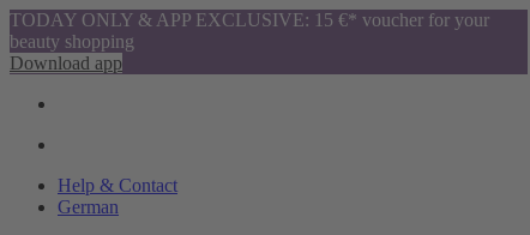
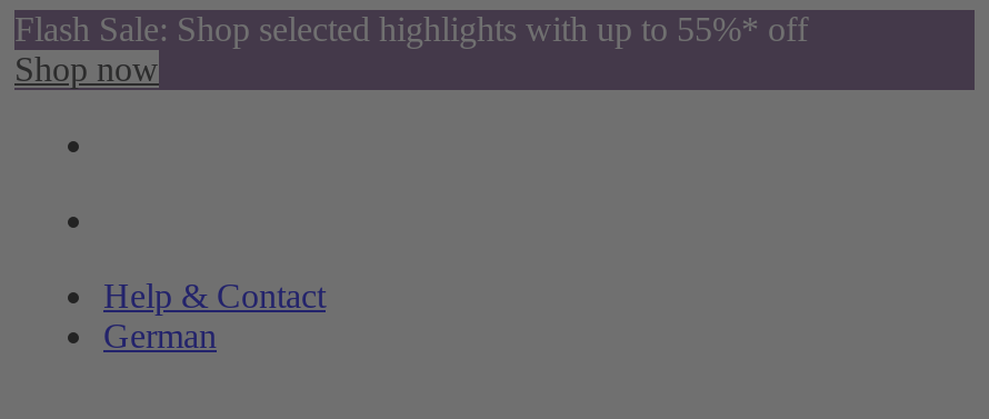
- TODAY ONLY & APP EXCLUSIVE: 15 €* voucher for your
- beauty shopping
- Download app
+ Flash Sale: Shop selected highlights with up to 55%* off
+ Shop now
